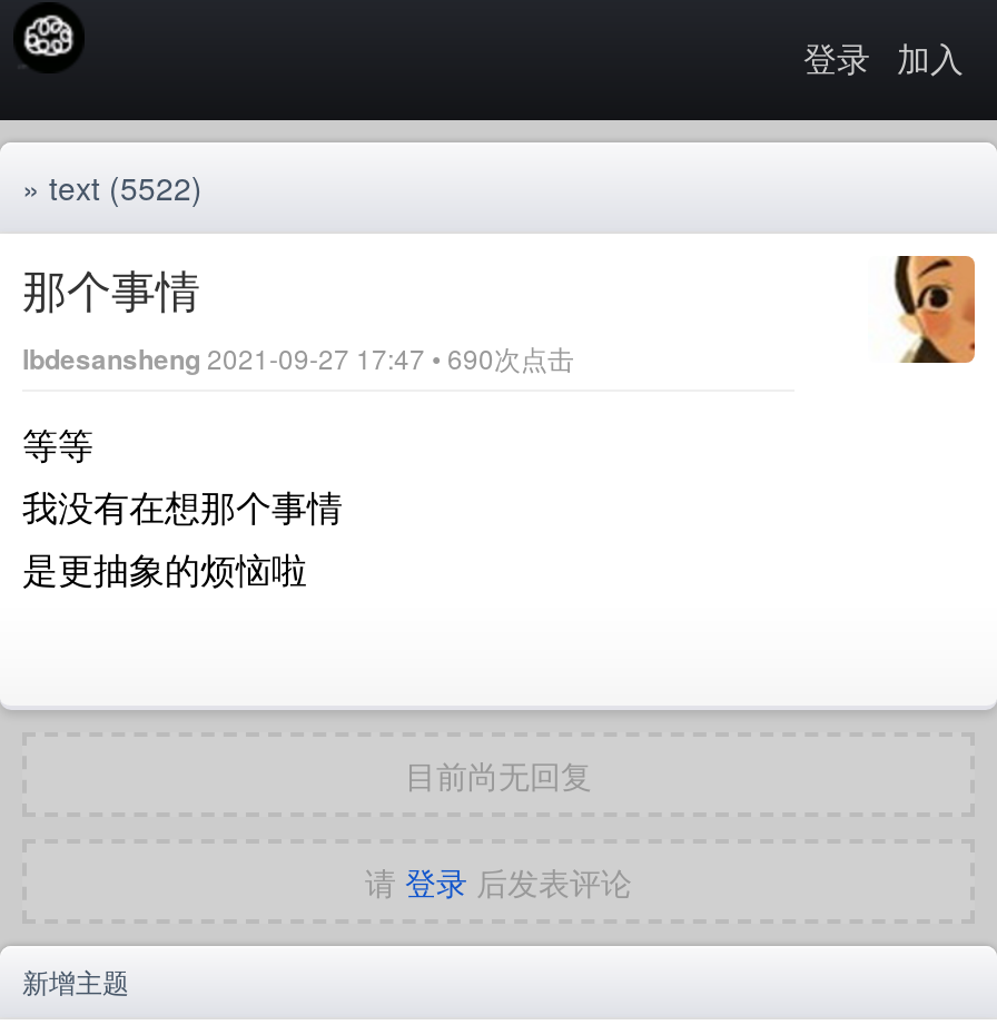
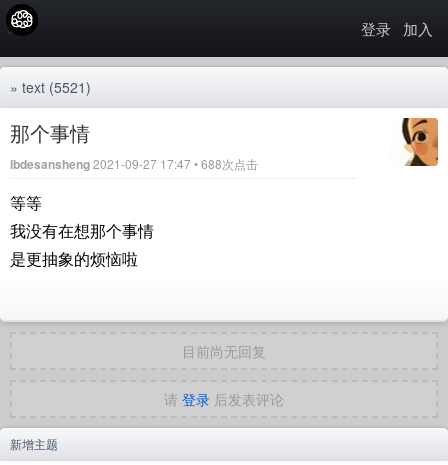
- » text (5522)
+ » text (5521)

- lbdesansheng 2021-09-27 17:47 • 690次点击
+ lbdesansheng 2021-09-27 17:47 • 688次点击
